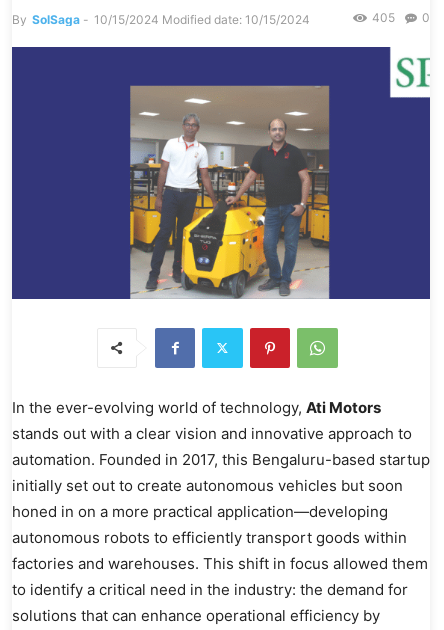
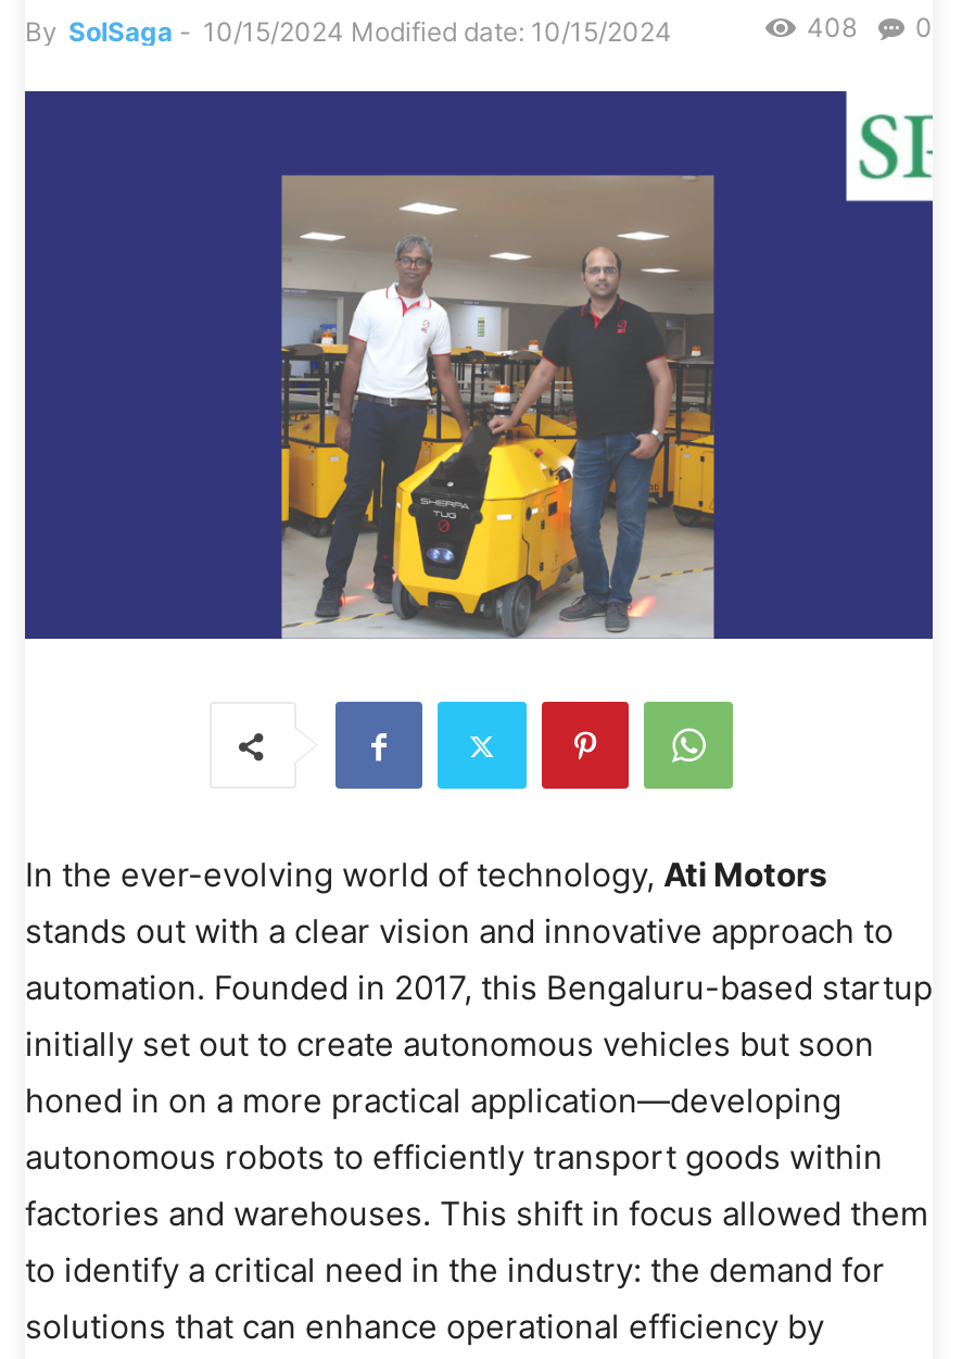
- 405 0
+ 408 0
